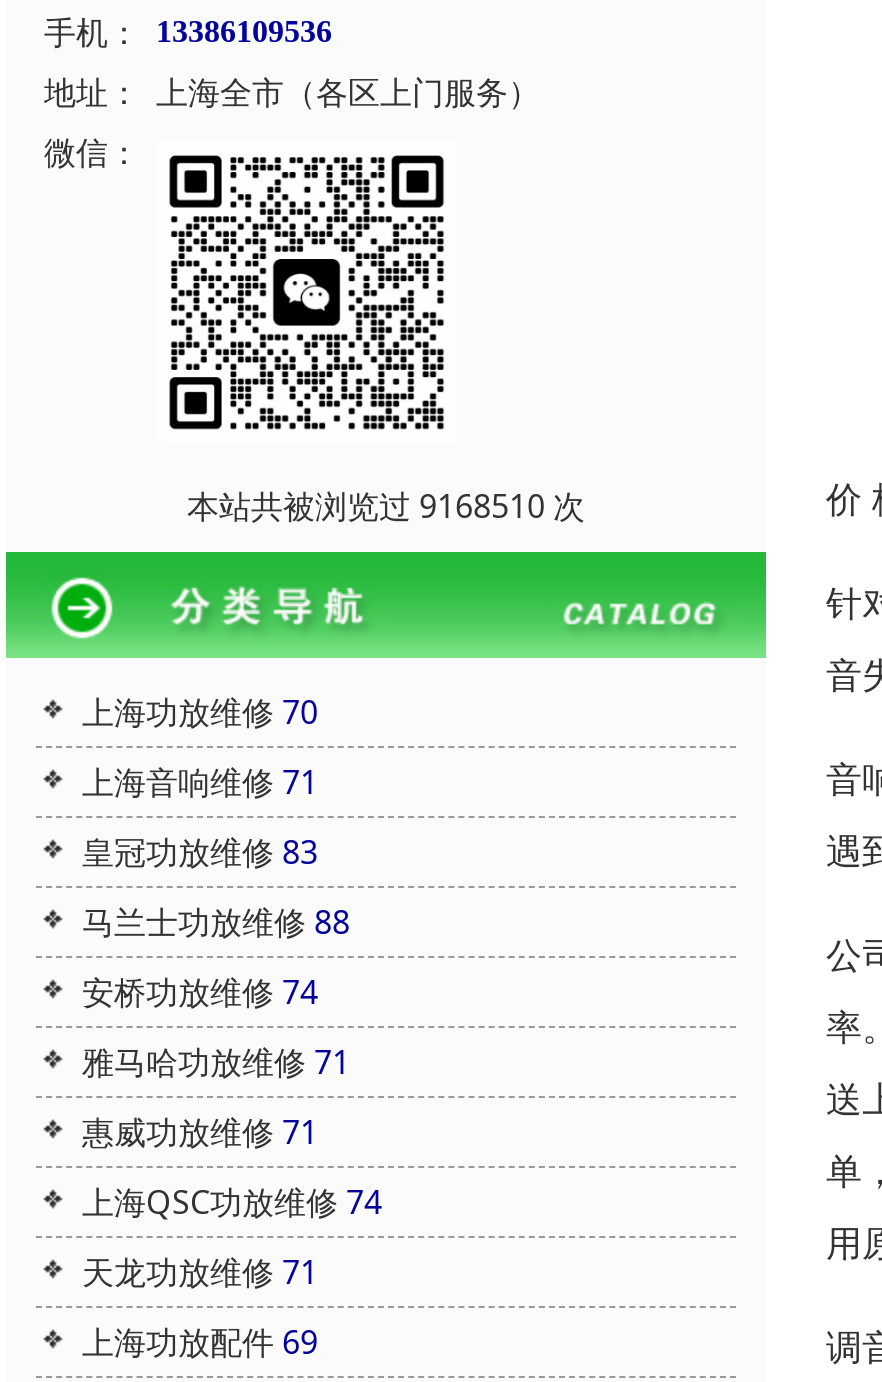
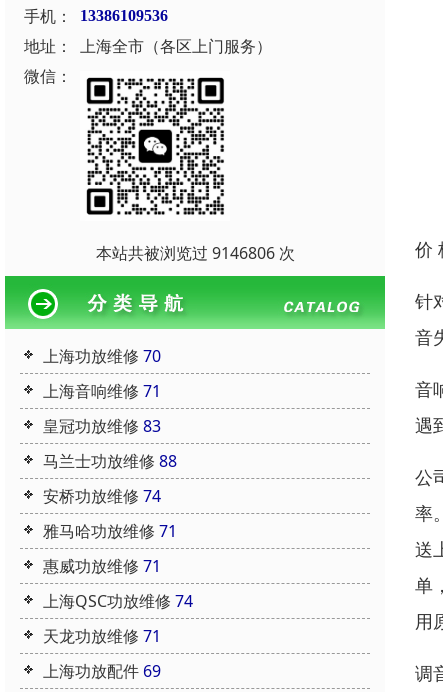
- 本站共被浏览过 9168510 次
+ 本站共被浏览过 9146806 次
